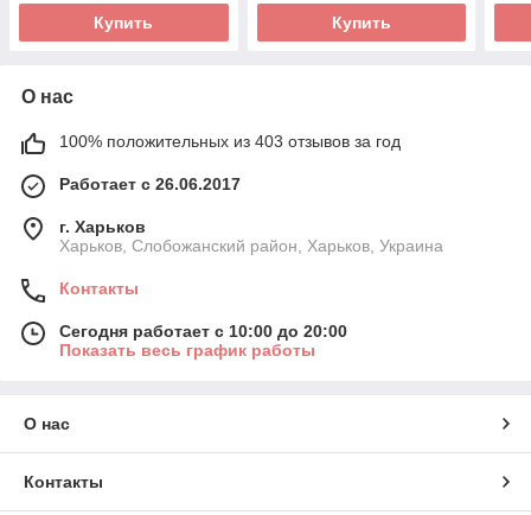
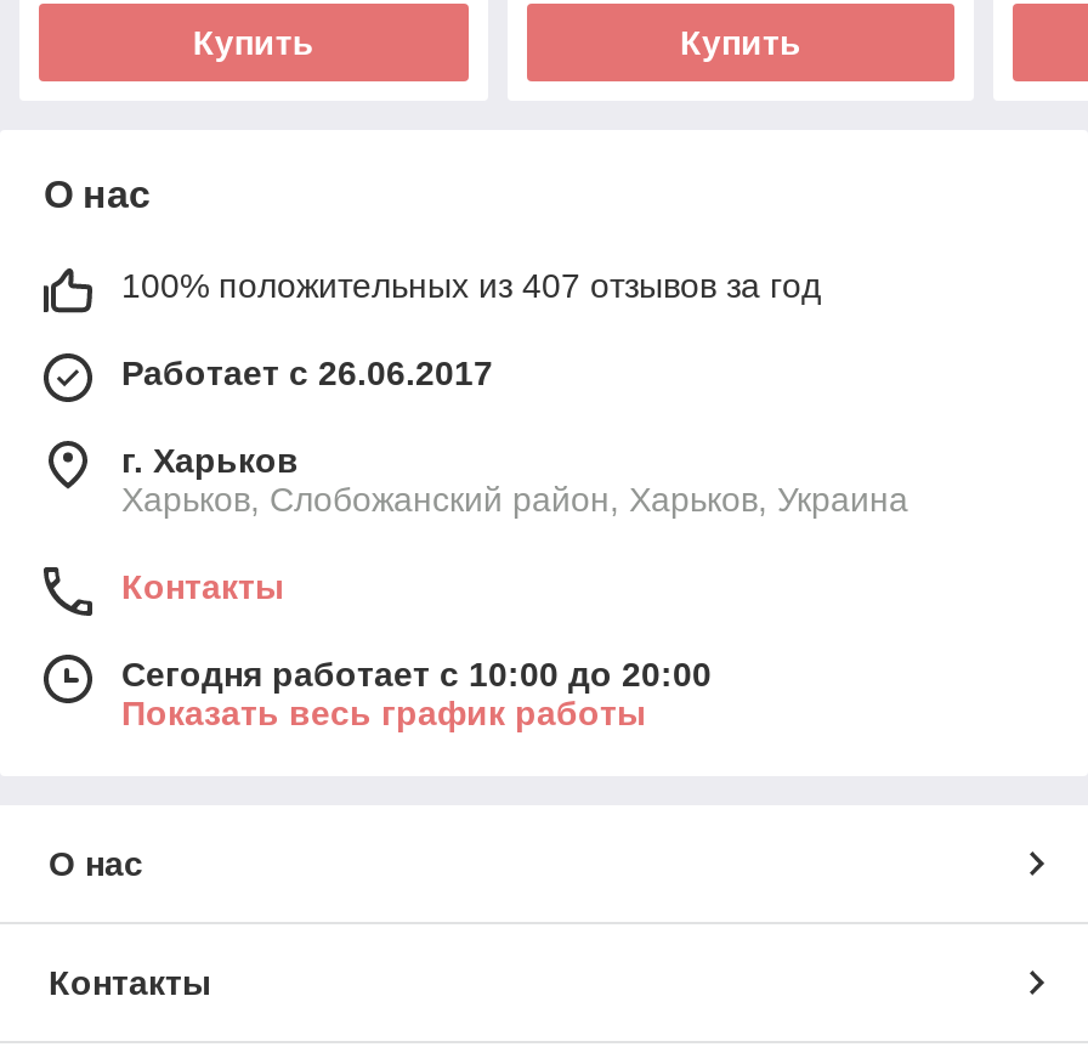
- 100% положительных из 403 отзывов за год
+ 100% положительных из 407 отзывов за год
